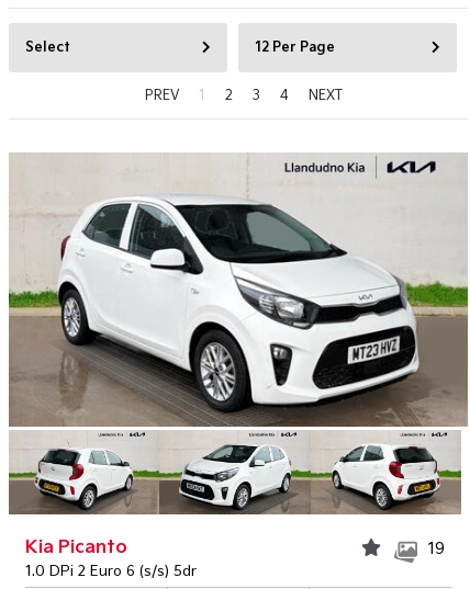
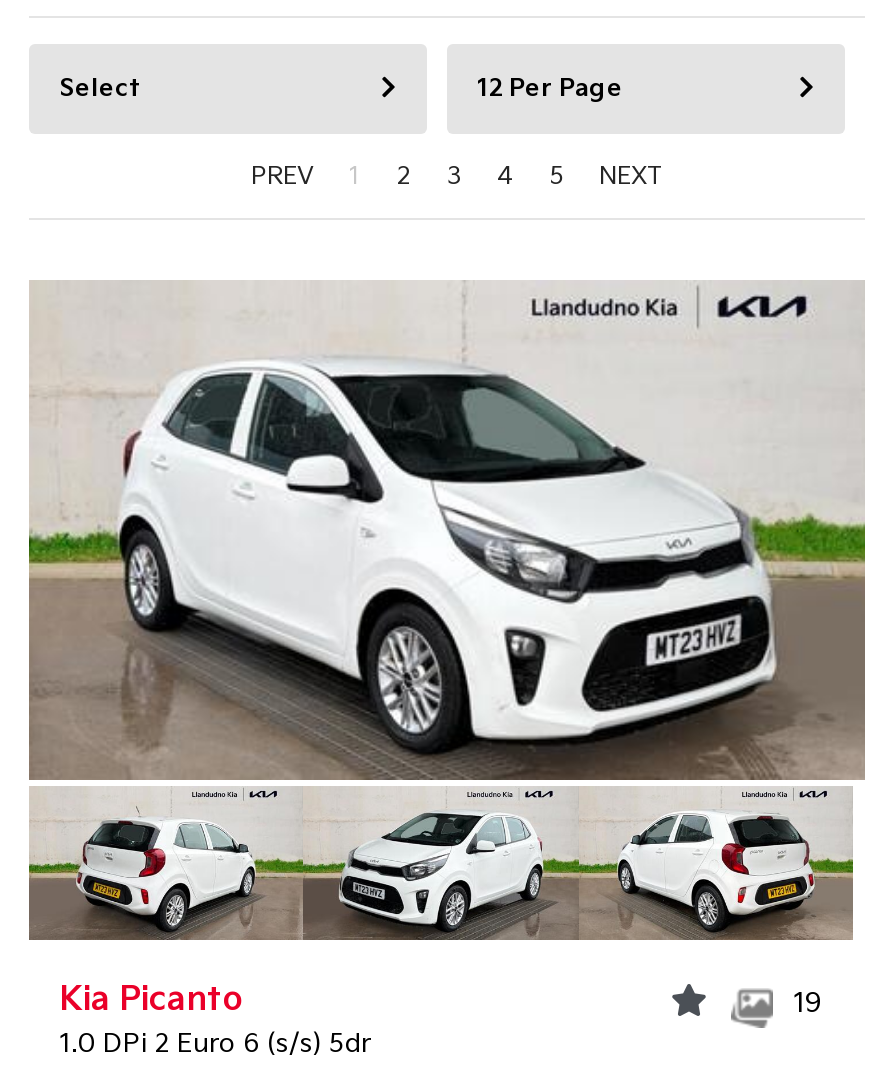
+ 5
